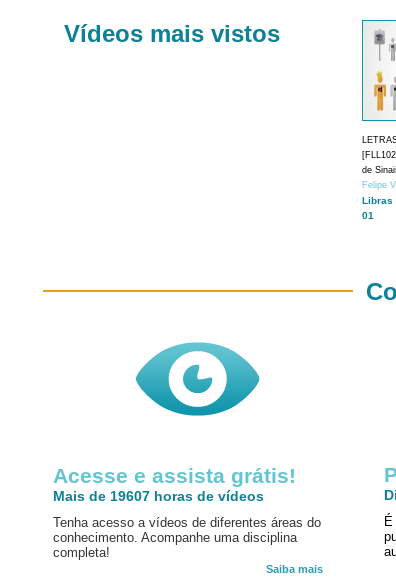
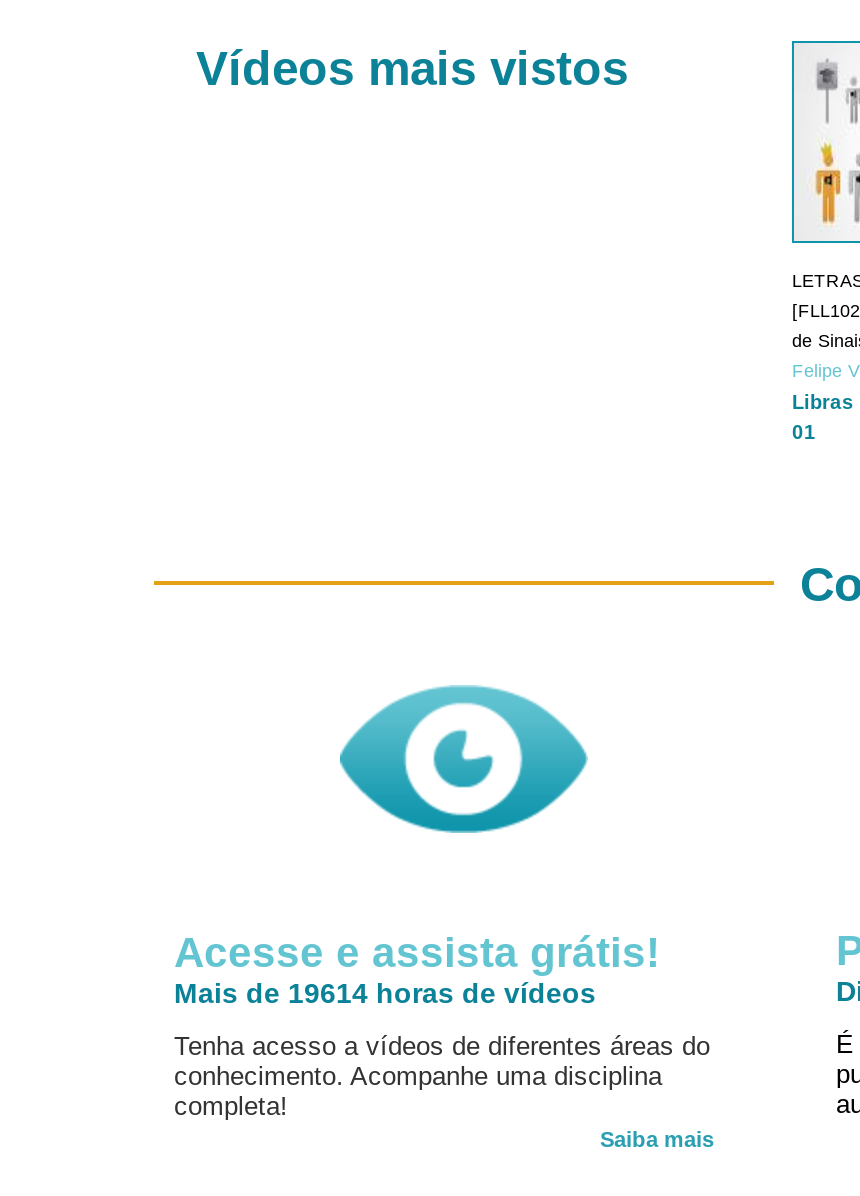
- Mais de 19607 horas de vídeos
+ Mais de 19614 horas de vídeos
